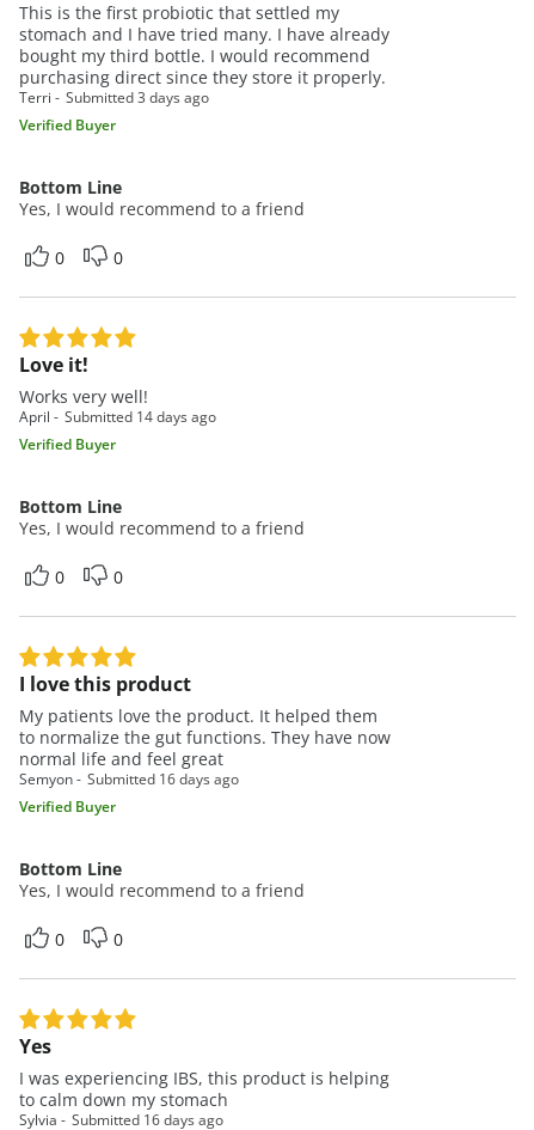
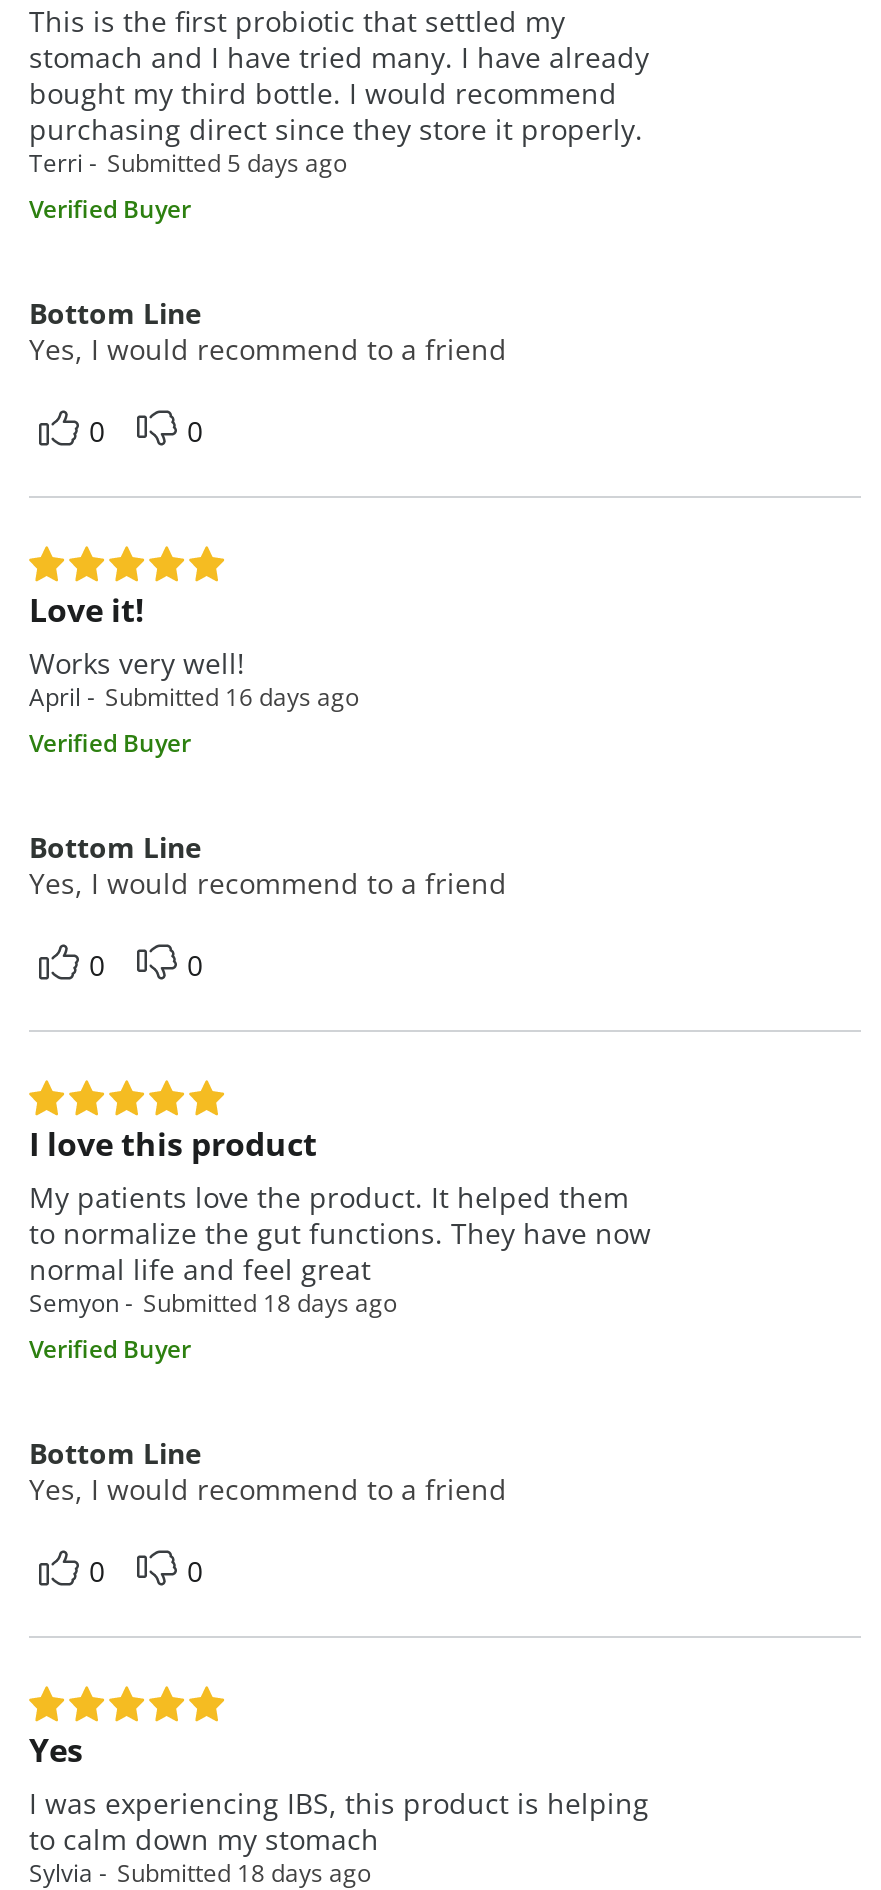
- Submitted 3 days ago
+ Submitted 5 days ago

- Submitted 14 days ago
+ Submitted 16 days ago

- Submitted 16 days ago
+ Submitted 18 days ago

- Submitted 16 days ago
+ Submitted 18 days ago
